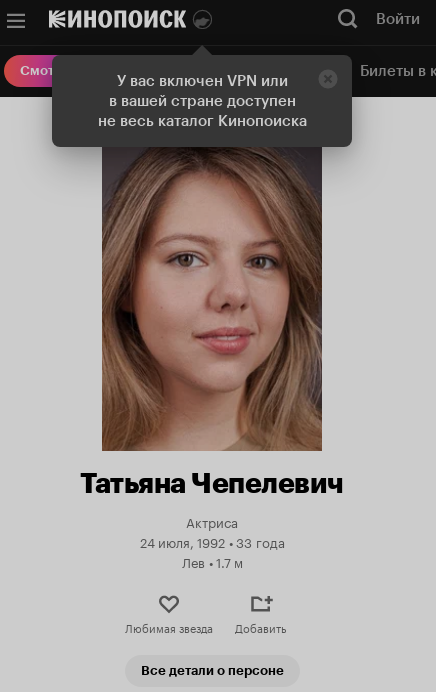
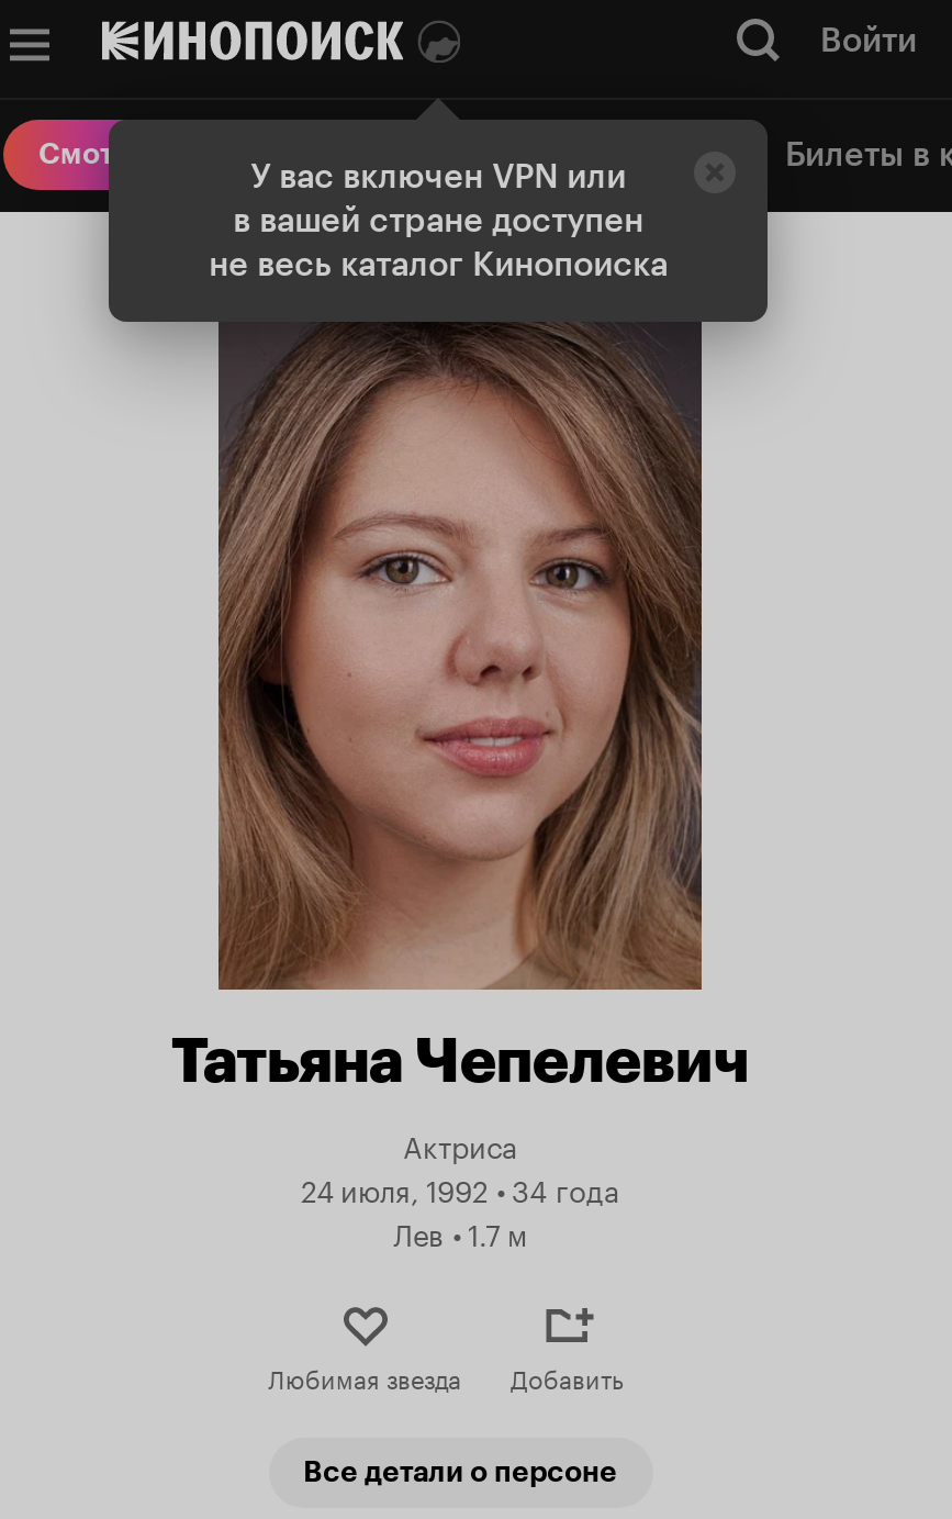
- 24 июля, 1992 • 33 года
+ 24 июля, 1992 • 34 года
